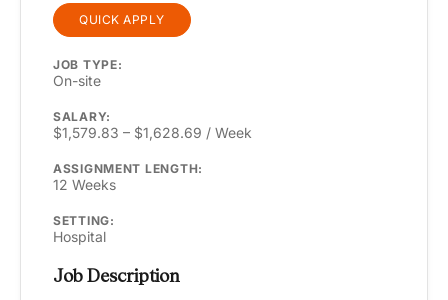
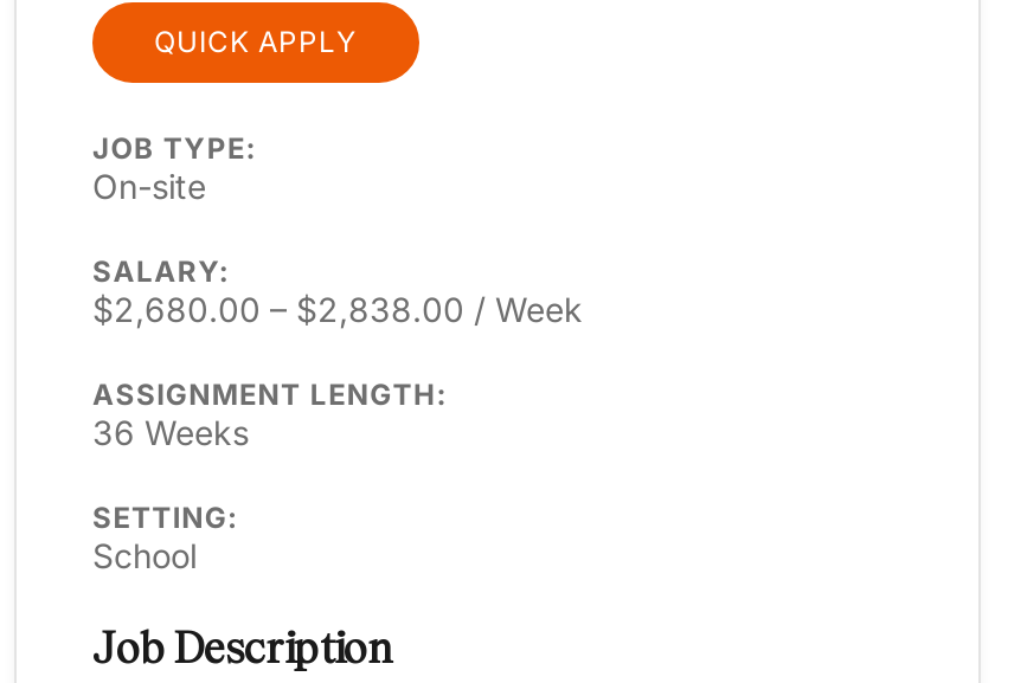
- $1,579.83 – $1,628.69 / Week
+ $2,680.00 – $2,838.00 / Week

- 12 Weeks
+ 36 Weeks

- Hospital
+ School
